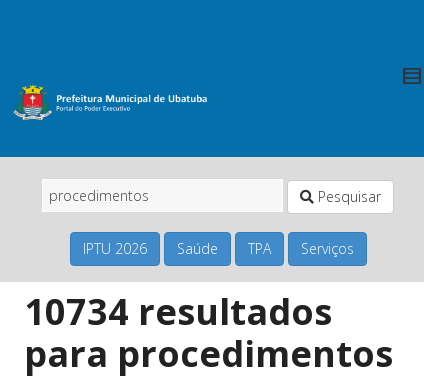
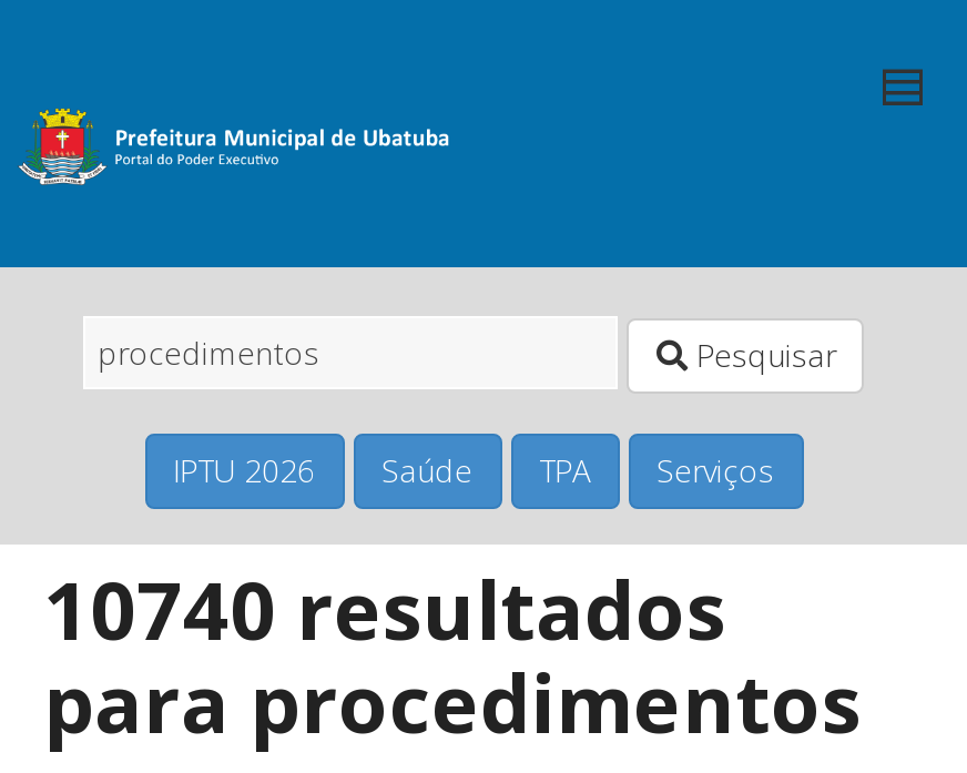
- 10734 resultados
+ 10740 resultados
